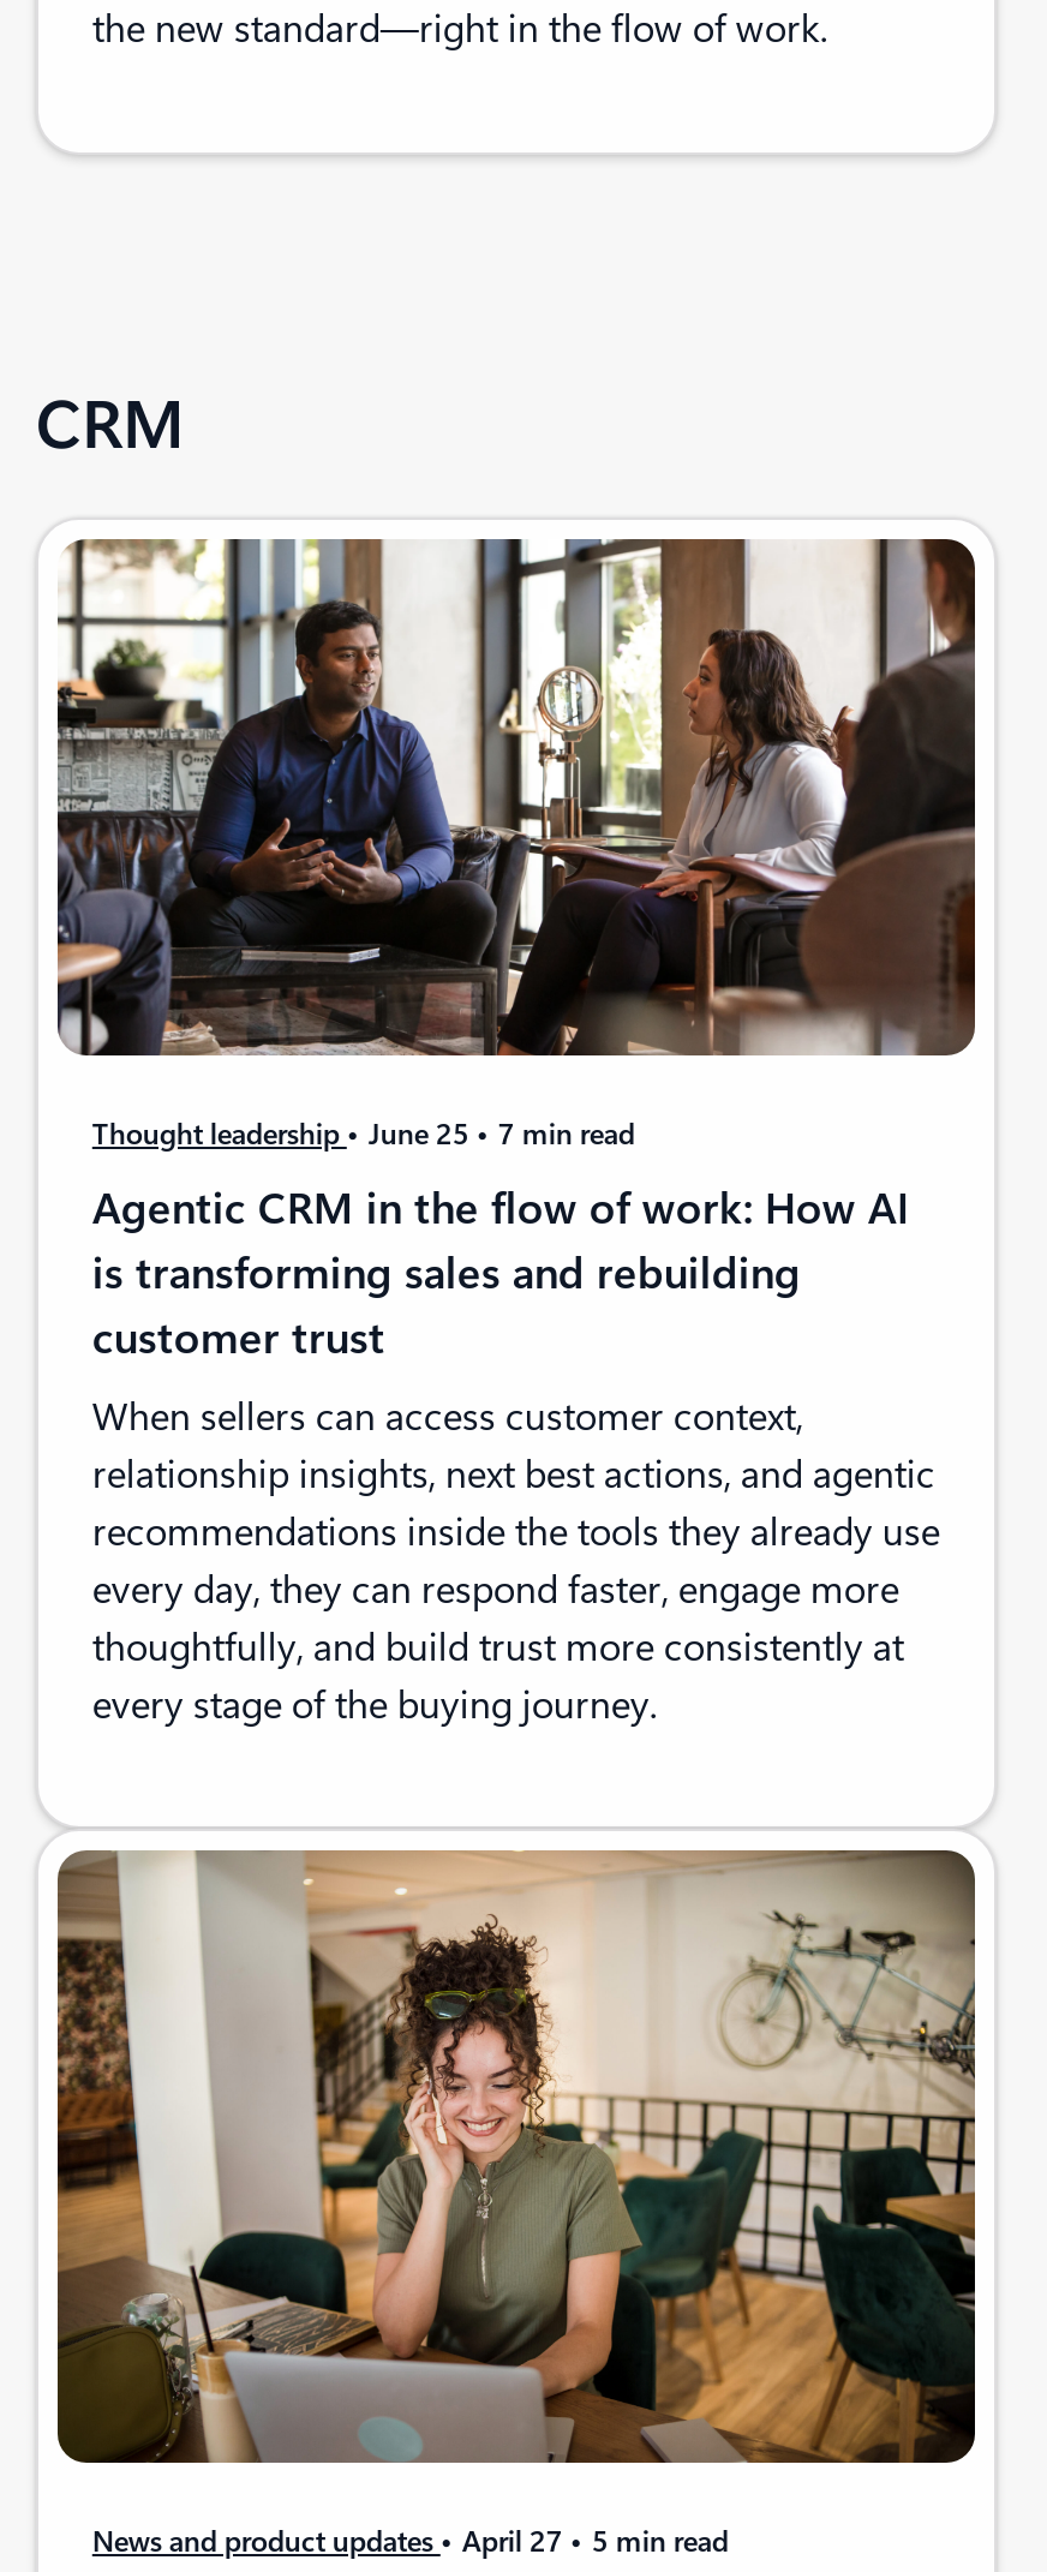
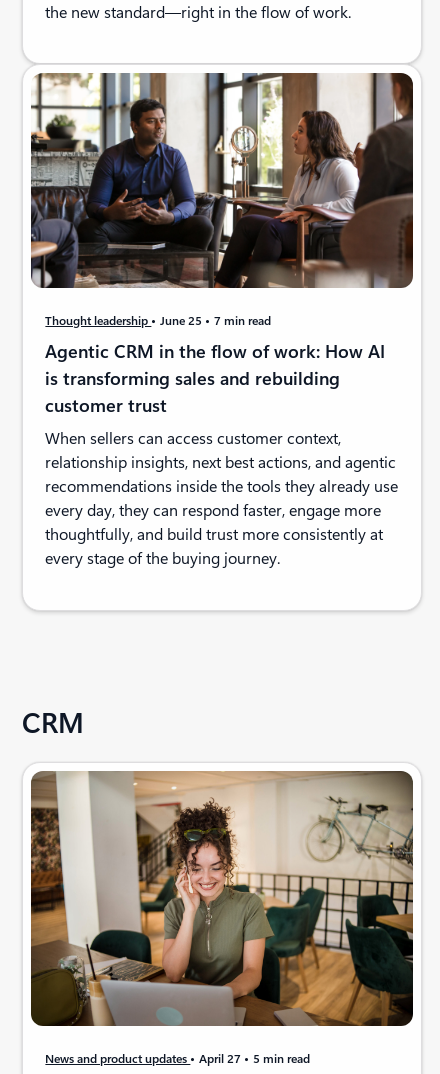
moved down: CRM

moved up: [image] | Thought leadership | June 25 | ... | thoughtfully, and build trust more consistently at | every stage of the buying journey.
